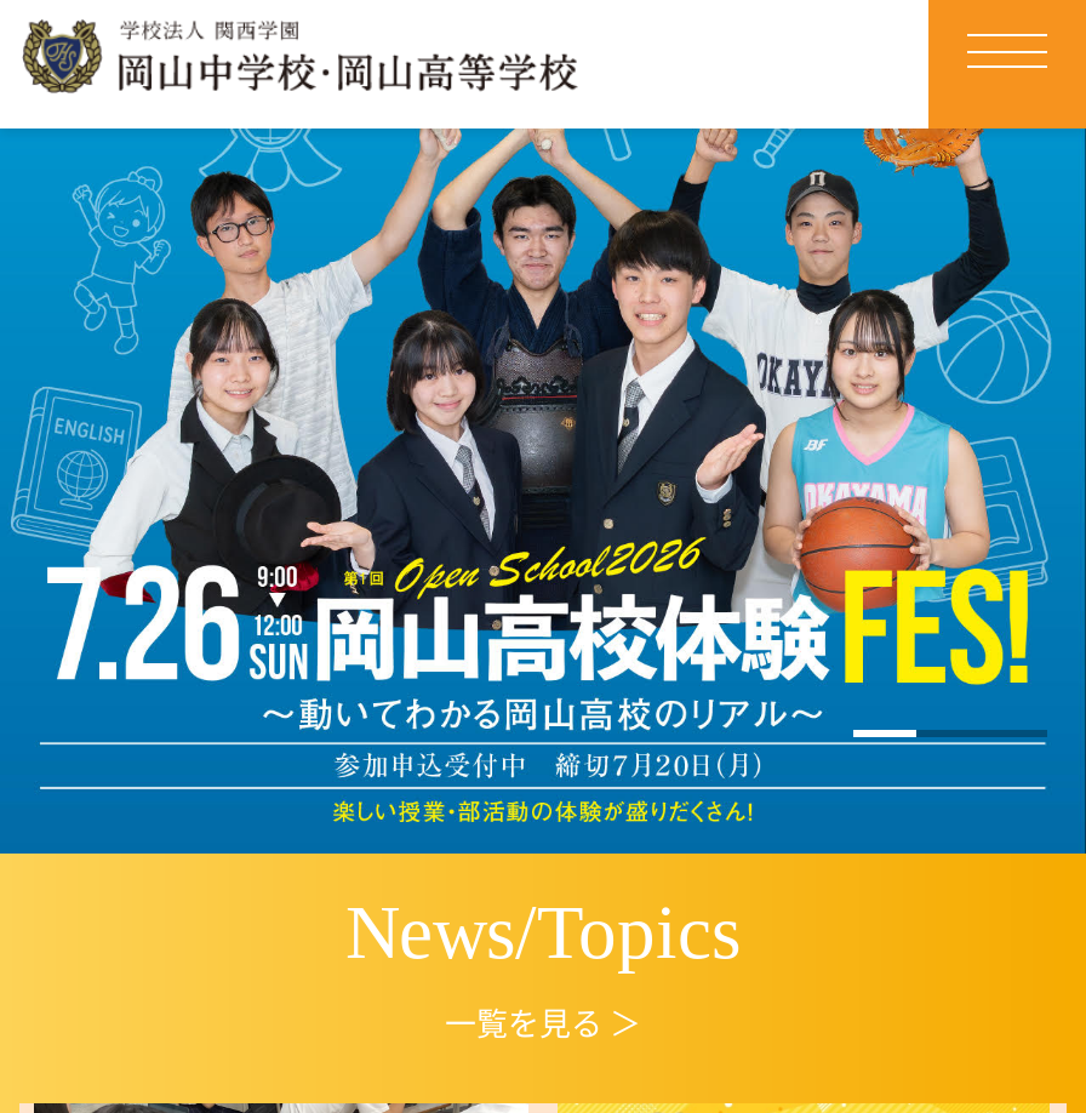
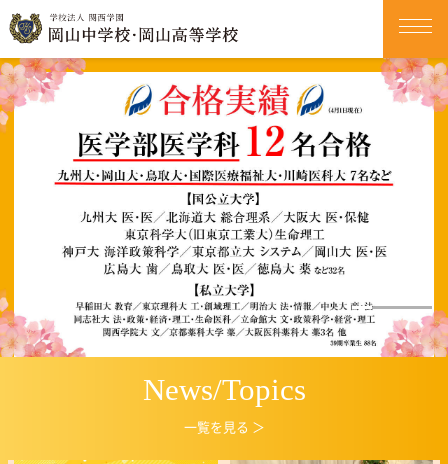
- [image]
+ [image]
